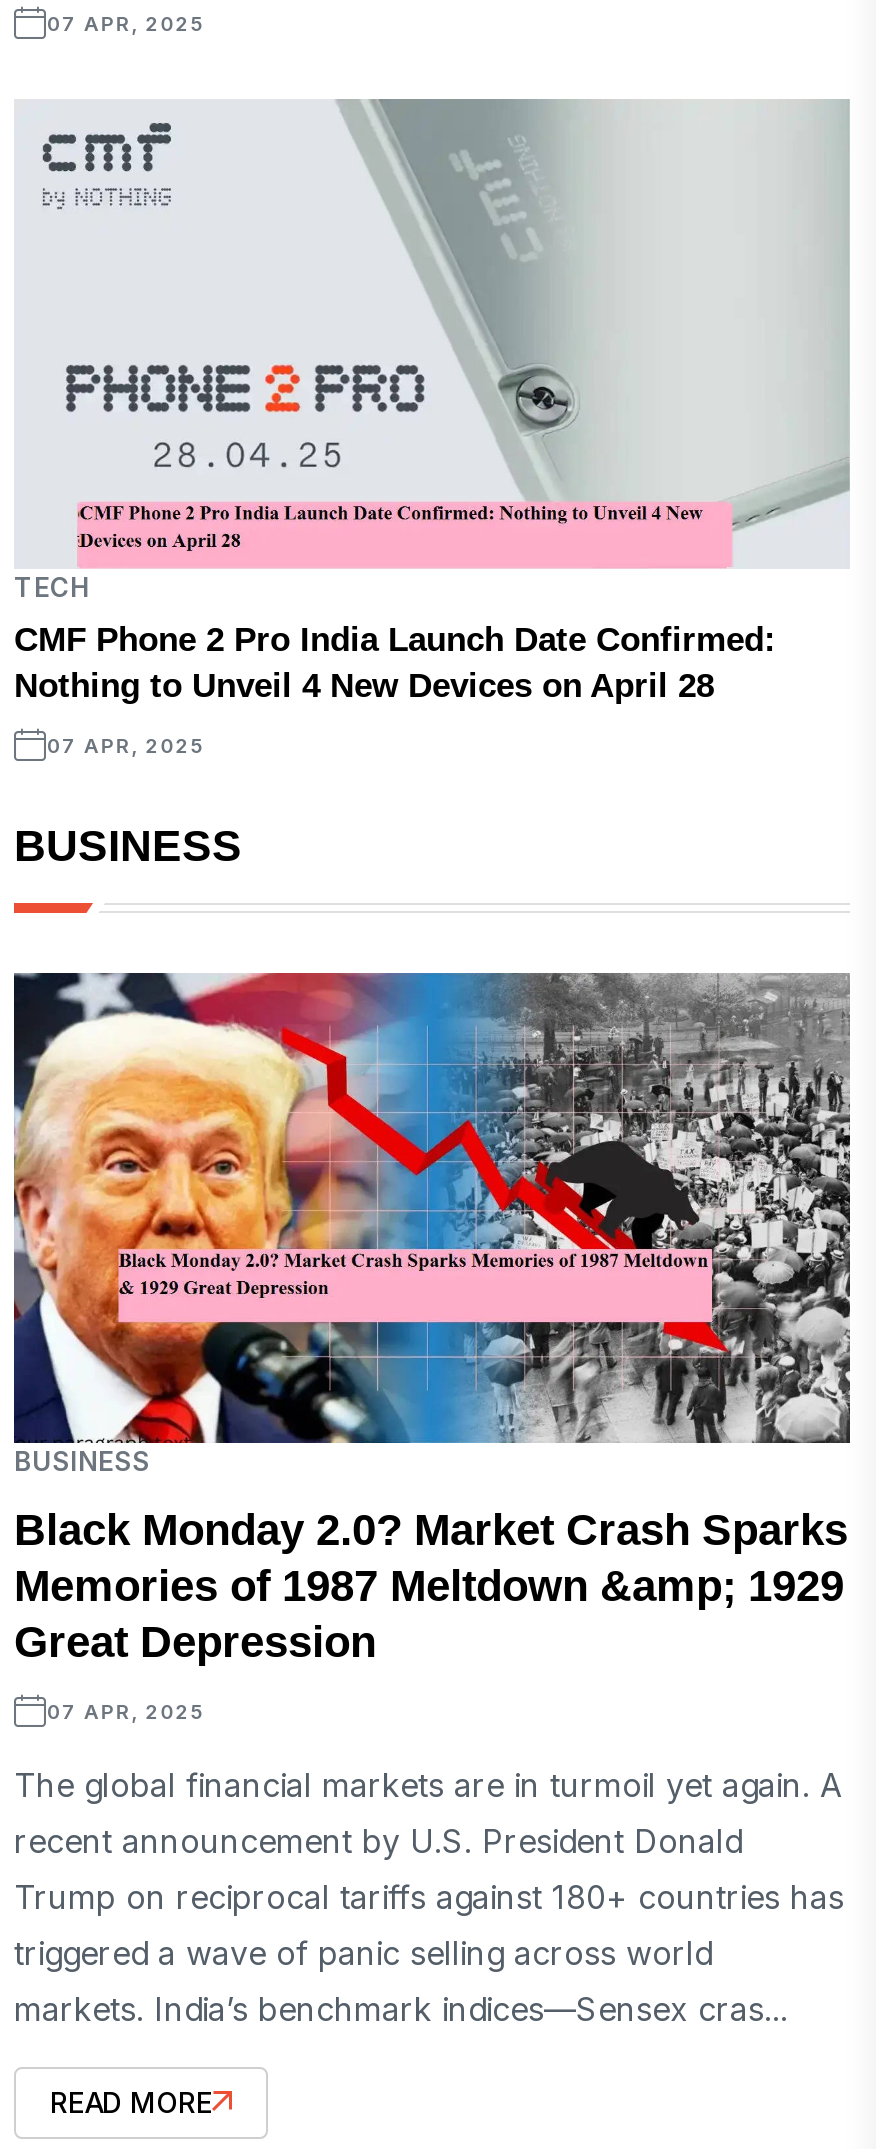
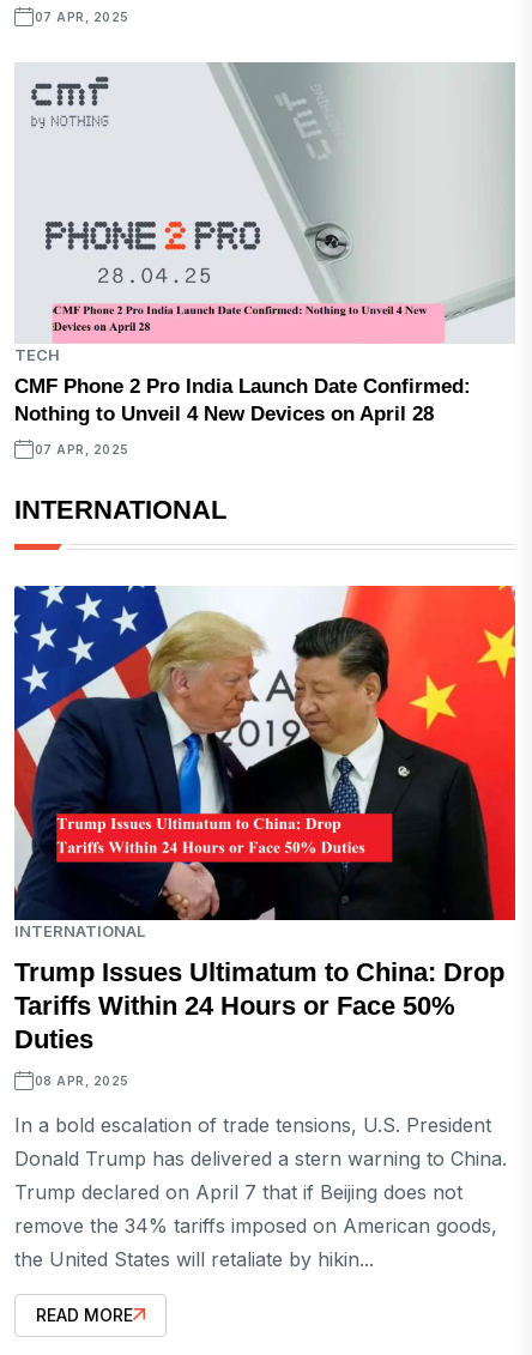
- BUSINESS
+ INTERNATIONAL

- [image]
- BUSINESS
+ [image]
+ INTERNATIONAL

- Black Monday 2.0? Market Crash Sparks
- Memories of 1987 Meltdown &amp; 1929
- Great Depression
+ Trump Issues Ultimatum to China: Drop
+ Tariffs Within 24 Hours or Face 50%
+ Duties

- 07 APR, 2025
+ 08 APR, 2025

- The global financial markets are in turmoil yet again. A
- recent announcement by U.S. President Donald
- Trump on reciprocal tariffs against 180+ countries has
- triggered a wave of panic selling across world
- markets. India’s benchmark indices—Sensex cras...
+ In a bold escalation of trade tensions, U.S. President
+ Donald Trump has delivered a stern warning to China.
+ Trump declared on April 7 that if Beijing does not
+ remove the 34% tariffs imposed on American goods,
+ the United States will retaliate by hikin...
